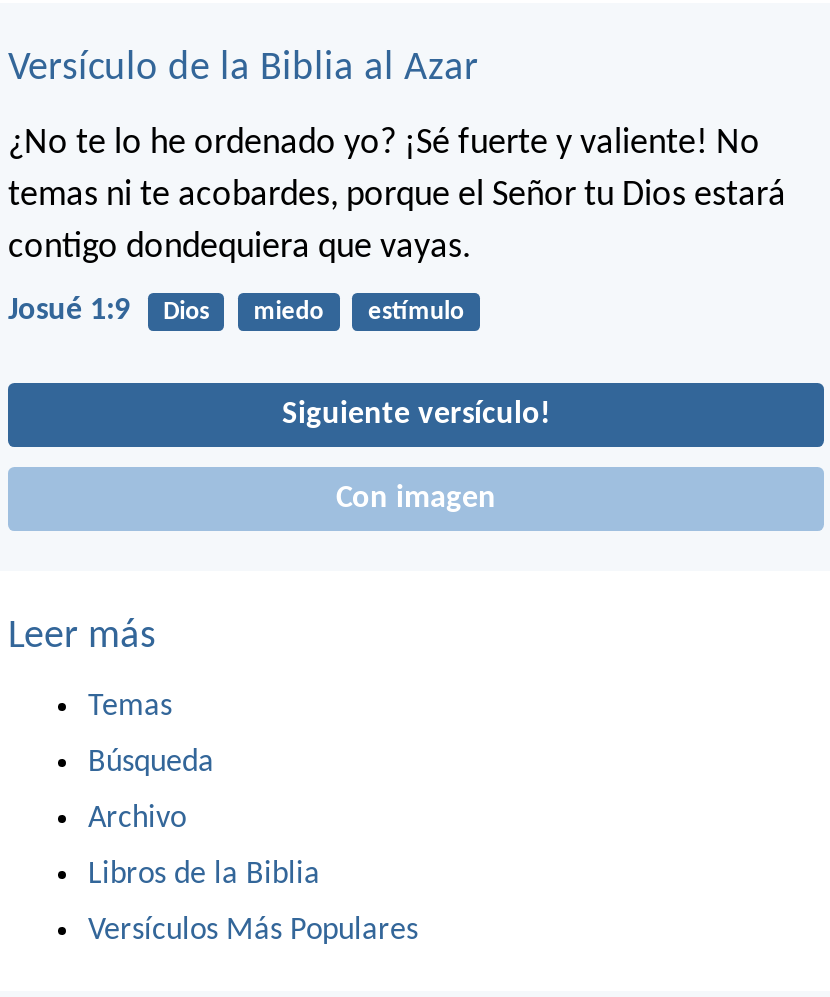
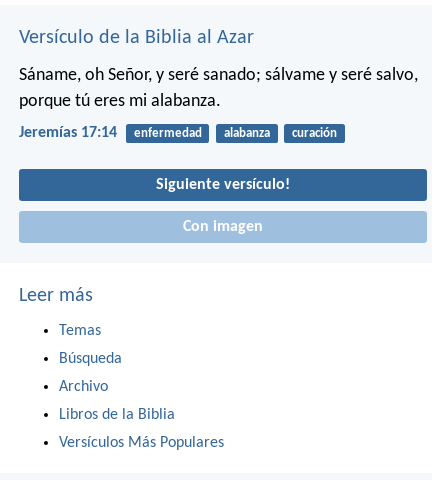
- ¿No te lo he ordenado yo? ¡Sé fuerte y valiente! No
- temas ni te acobardes, porque el Señor tu Dios estará
- contigo dondequiera que vayas.
+ Sáname, oh Señor, y seré sanado; sálvame y seré salvo,
+ porque tú eres mi alabanza.

- Josué 1:9
- Dios
- miedo
- estímulo
+ Jeremías 17:14
+ enfermedad
+ alabanza
+ curación
